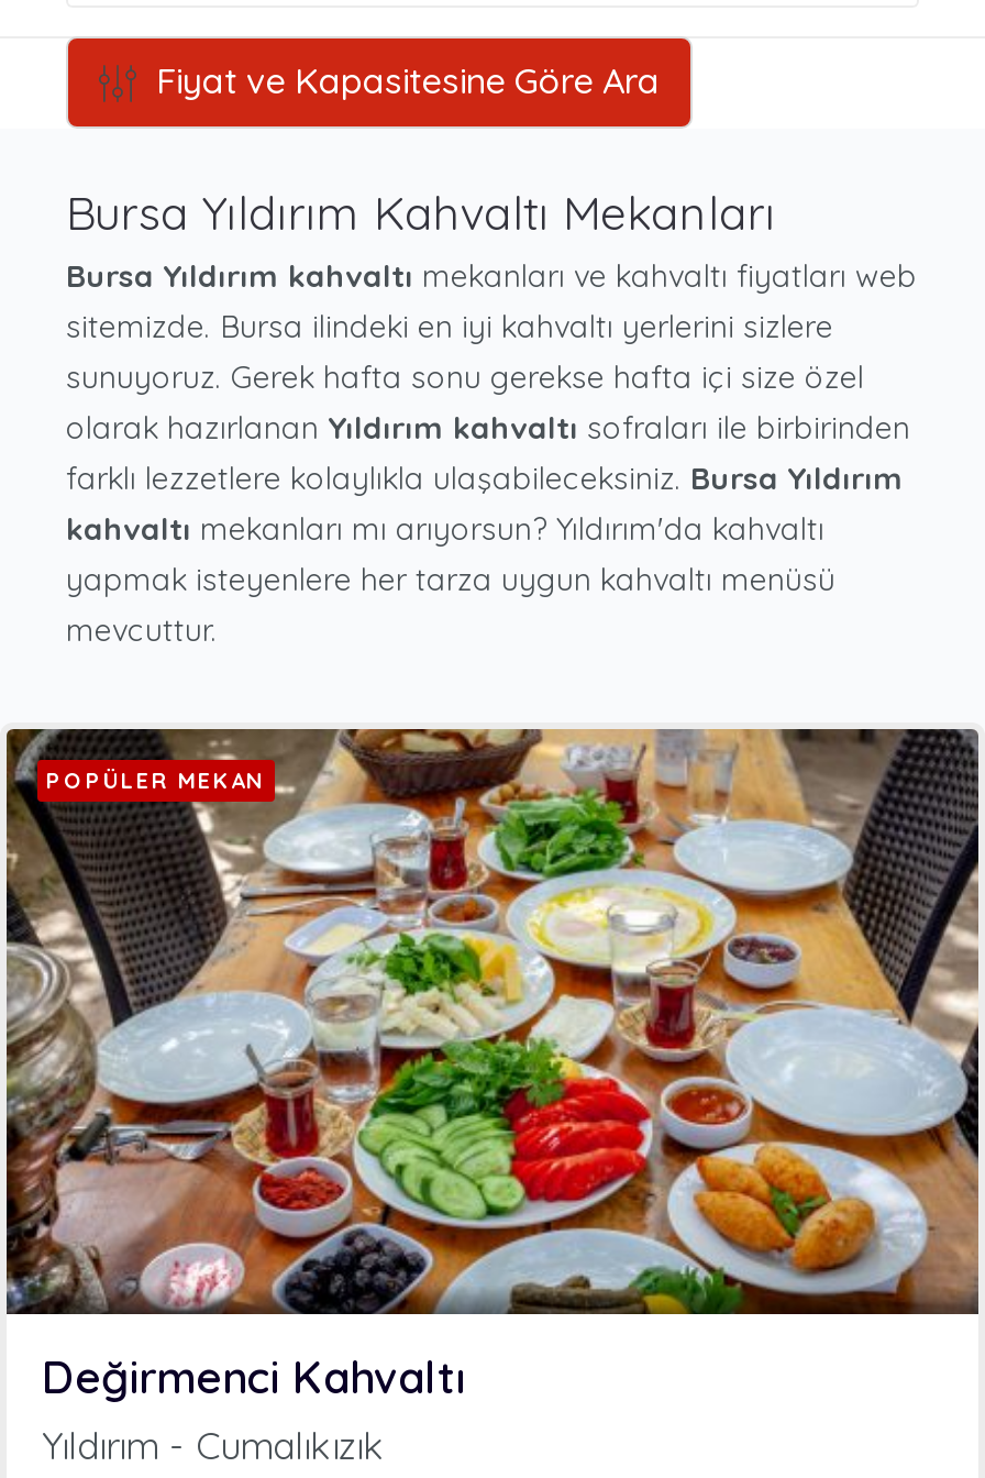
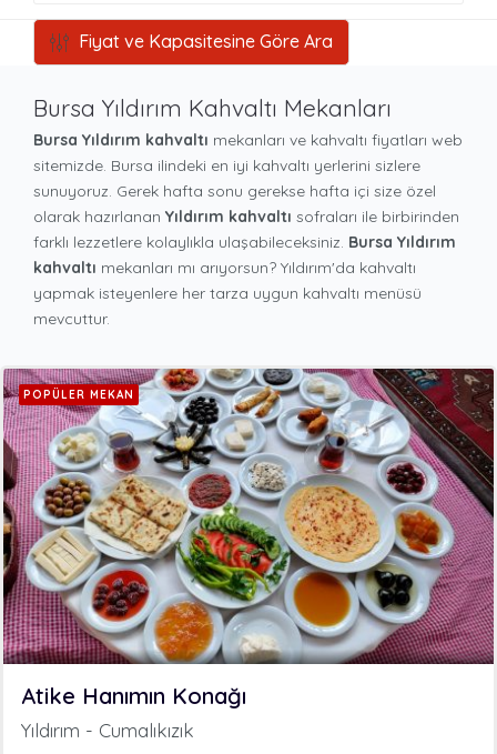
- [image]
- Değirmenci Kahvaltı
+ [image]
+ Atike Hanımın Konağı
